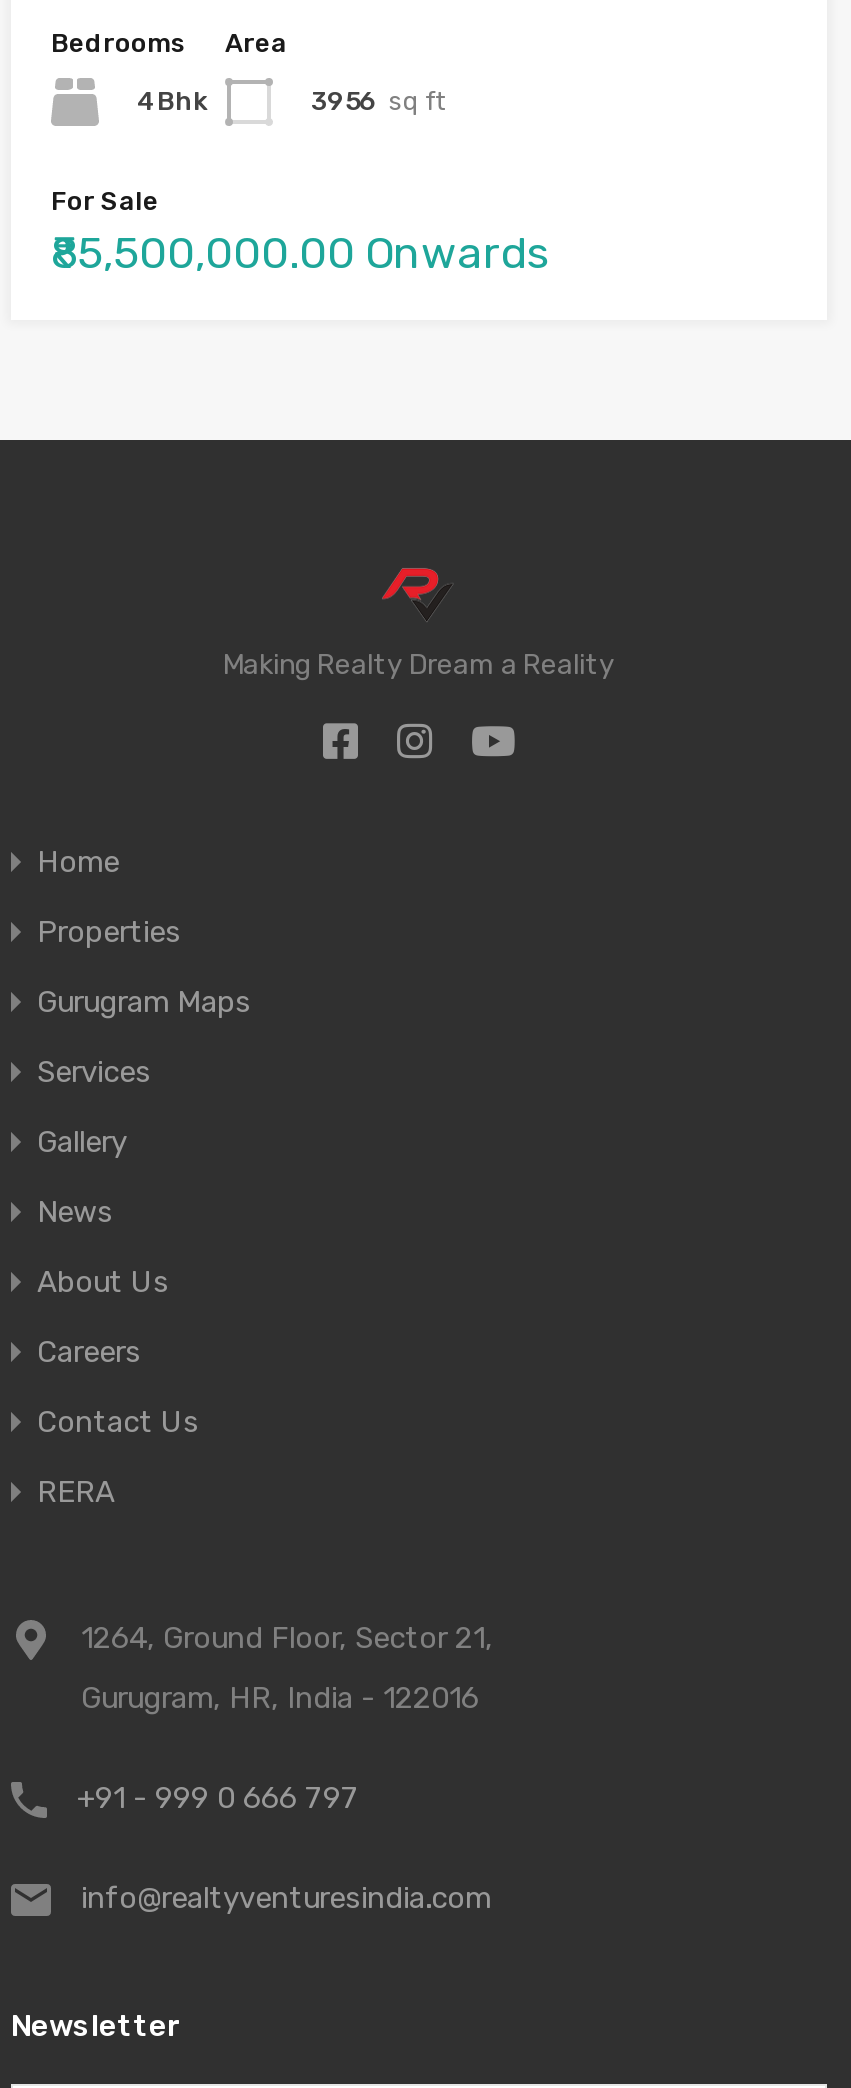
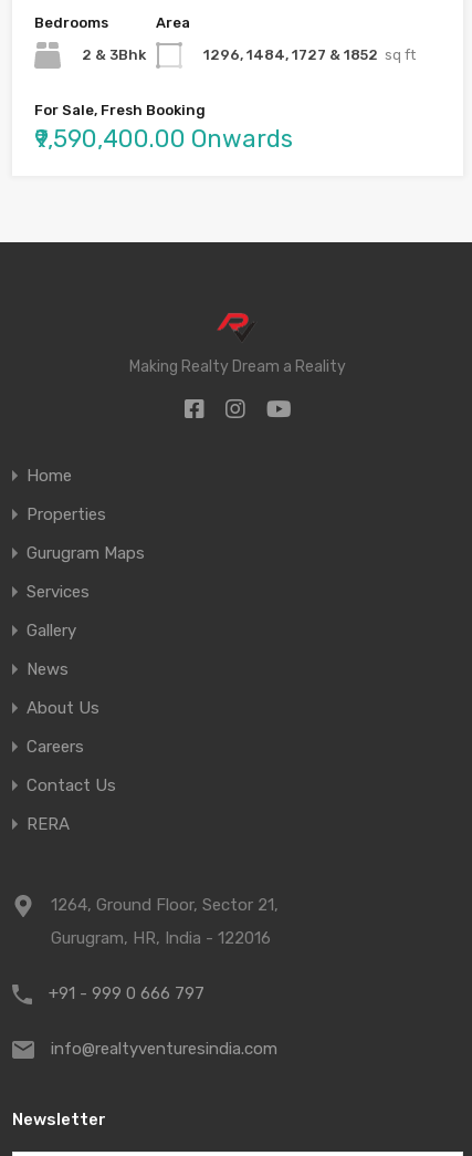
- 4Bhk
+ 2 & 3Bhk

- 3956 sq ft
+ 1296, 1484, 1727 & 1852 sq ft

- For Sale
- ₹85,500,000.00 Onwards
+ For Sale, Fresh Booking
+ ₹9,590,400.00 Onwards
